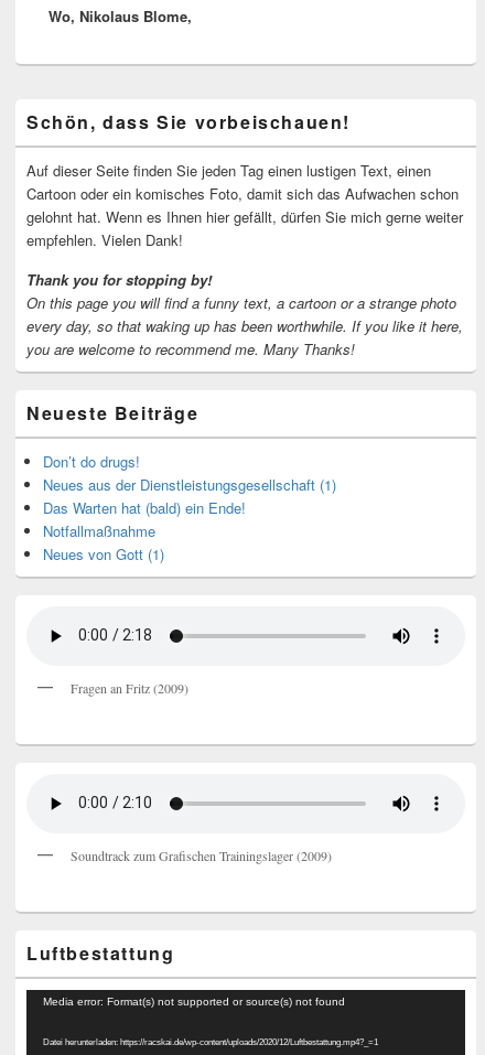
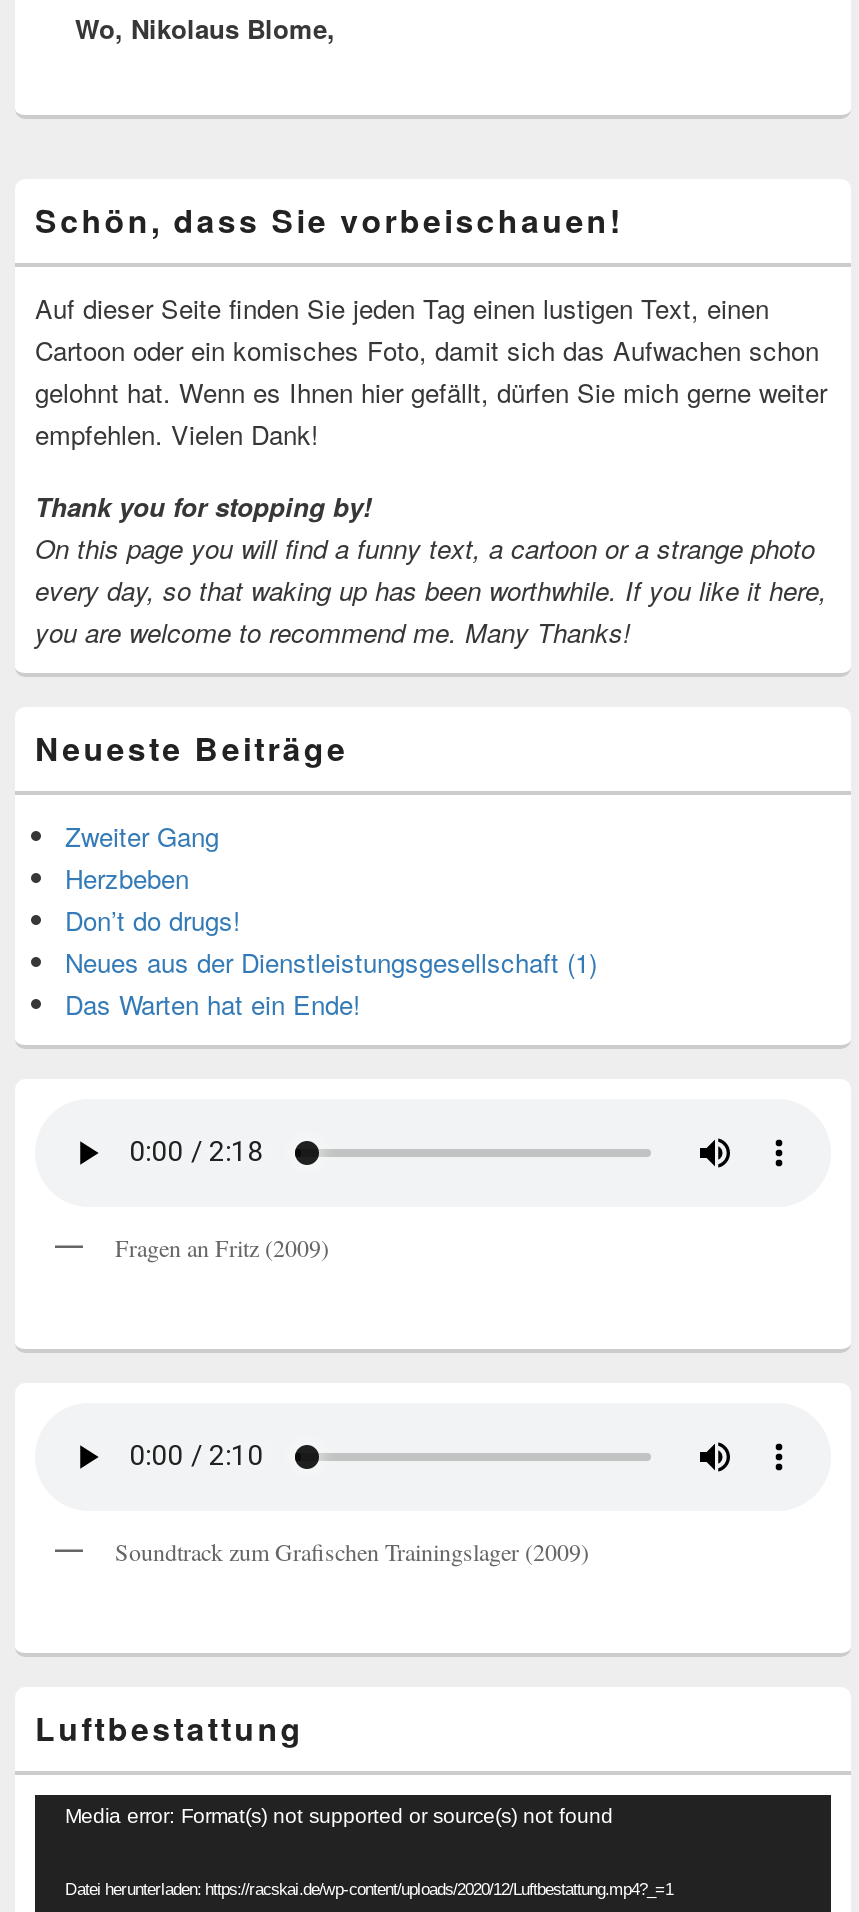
+ Zweiter Gang
+ Herzbeben

moved down: Don’t do drugs! | Neues aus der Dienstleistungsgesellschaft (1)

- Das Warten hat (bald) ein Ende!
- Notfallmaßnahme
- Neues von Gott (1)
+ Das Warten hat ein Ende!
